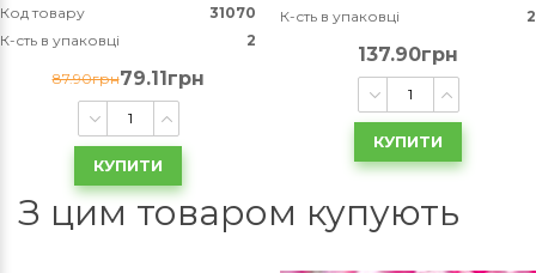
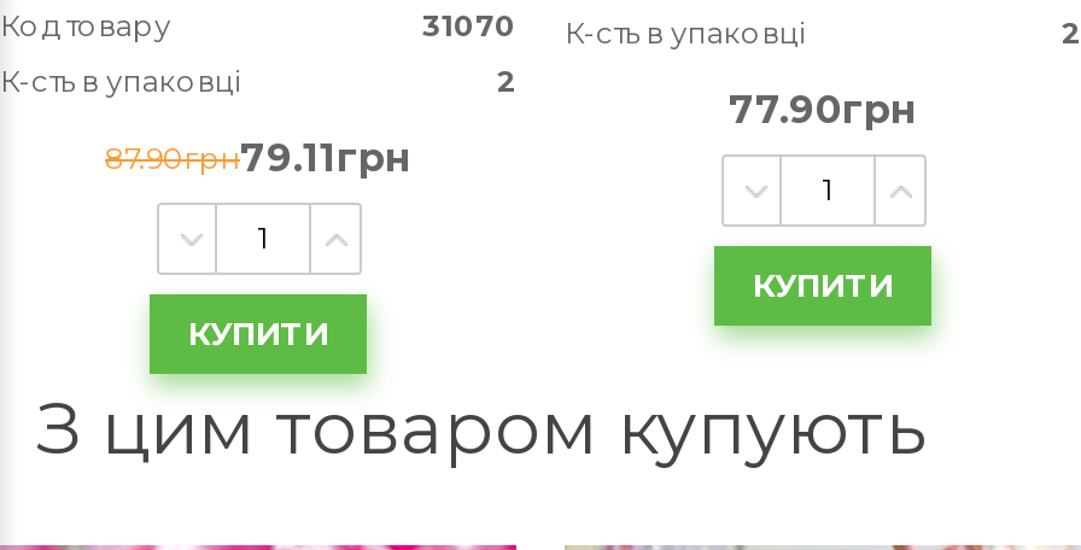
- 137.90грн
+ 77.90грн
